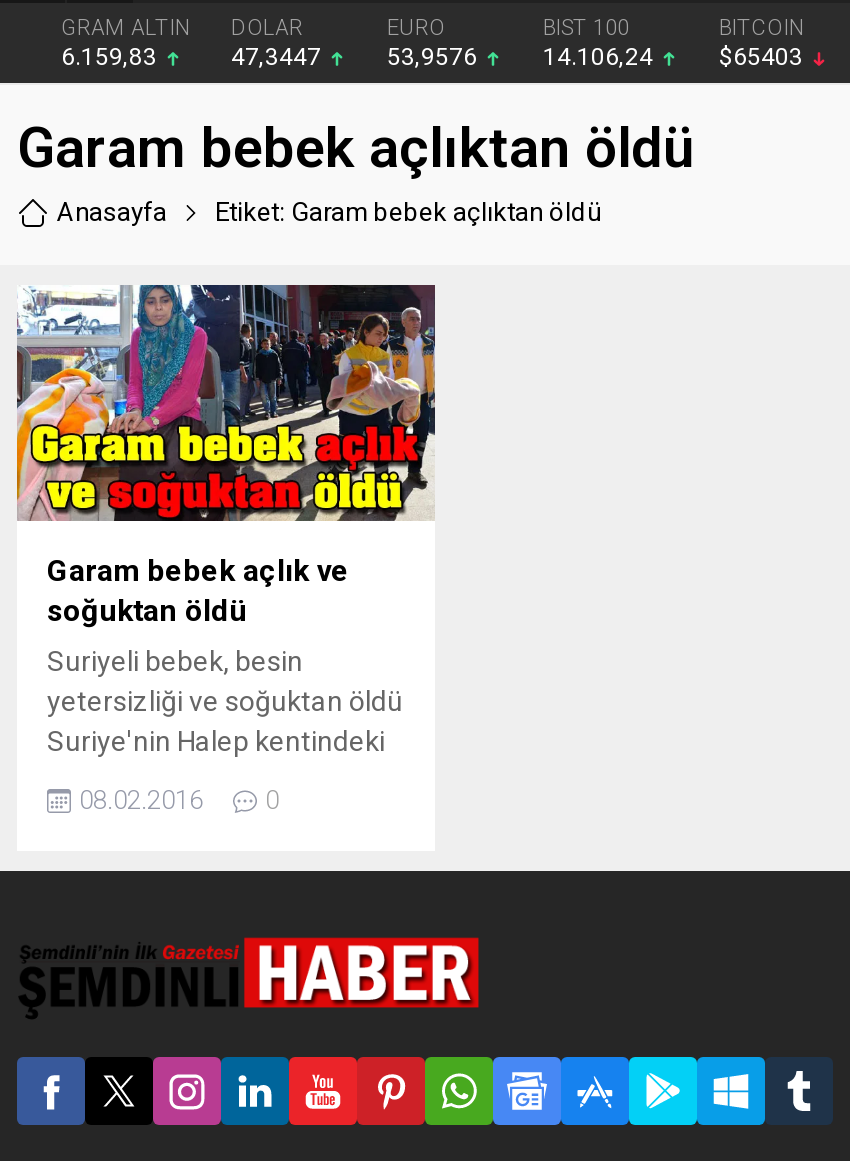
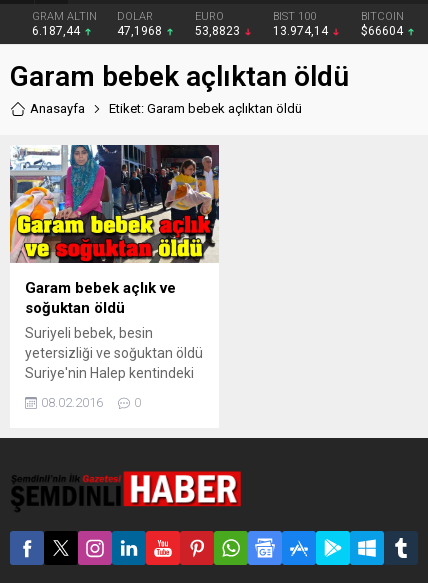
- 6.159,83
+ 6.187,44

- 47,3447
+ 47,1968

- 53,9576
+ 53,8823

- 14.106,24
+ 13.974,14

- $65403
+ $66604
